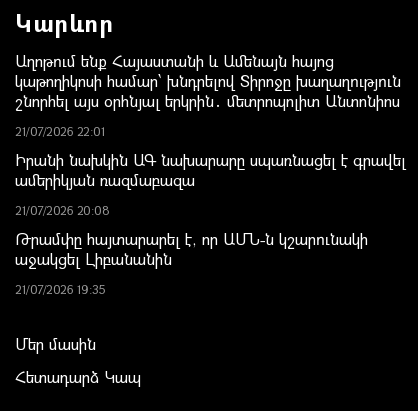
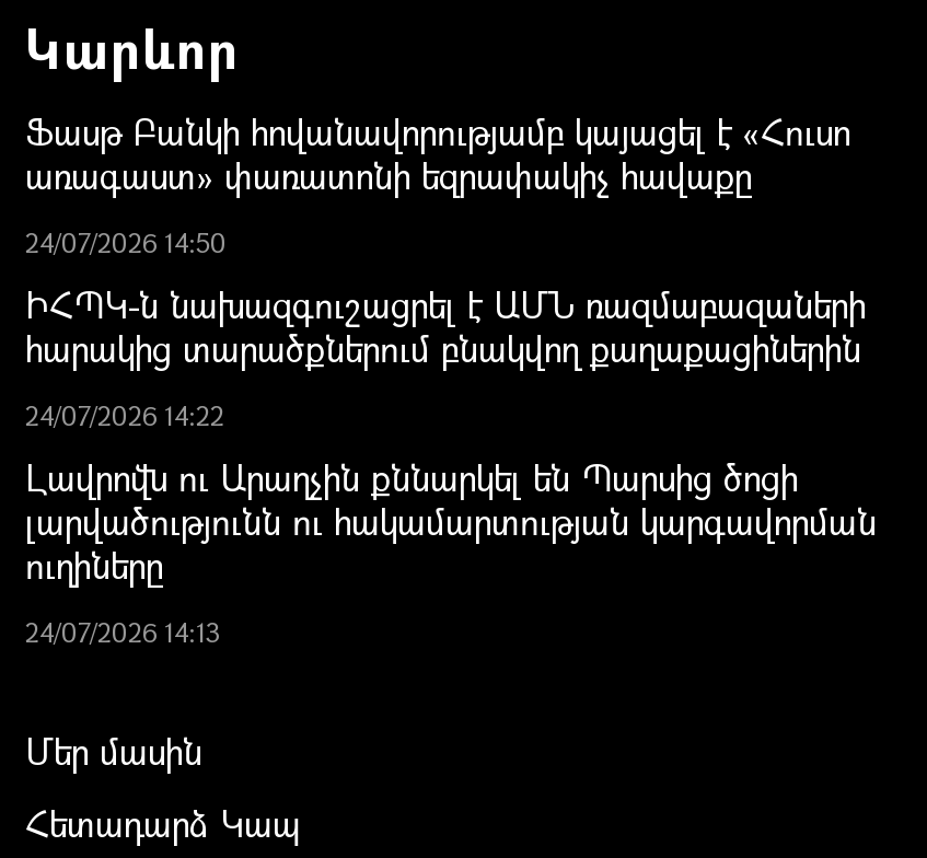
- Աղոթում ենք Հայաստանի և Ամենայն հայոց
- կաթողիկոսի համար՝ խնդրելով Տիրոջը խաղաղություն
- շնորհել այս օրհնյալ երկրին․ մետրոպոլիտ Անտոնիոս
+ Ֆասթ Բանկի հովանավորությամբ կայացել է «Հուսո
+ առագաստ» փառատոնի եզրափակիչ հավաքը

- 21/07/2026 22:01
+ 24/07/2026 14:50

- Իրանի նախկին ԱԳ նախարարը սպառնացել է գրավել
- ամերիկյան ռազմաբազա
+ ԻՀՊԿ-ն նախազգուշացրել է ԱՄՆ ռազմաբազաների
+ հարակից տարածքներում բնակվող քաղաքացիներին

- 21/07/2026 20:08
+ 24/07/2026 14:22

- Թրամփը հայտարարել է, որ ԱՄՆ-ն կշարունակի
- աջակցել Լիբանանին
+ Լավրովն ու Արաղչին քննարկել են Պարսից ծոցի
+ լարվածությունն ու հակամարտության կարգավորման
+ ուղիները

- 21/07/2026 19:35
+ 24/07/2026 14:13
